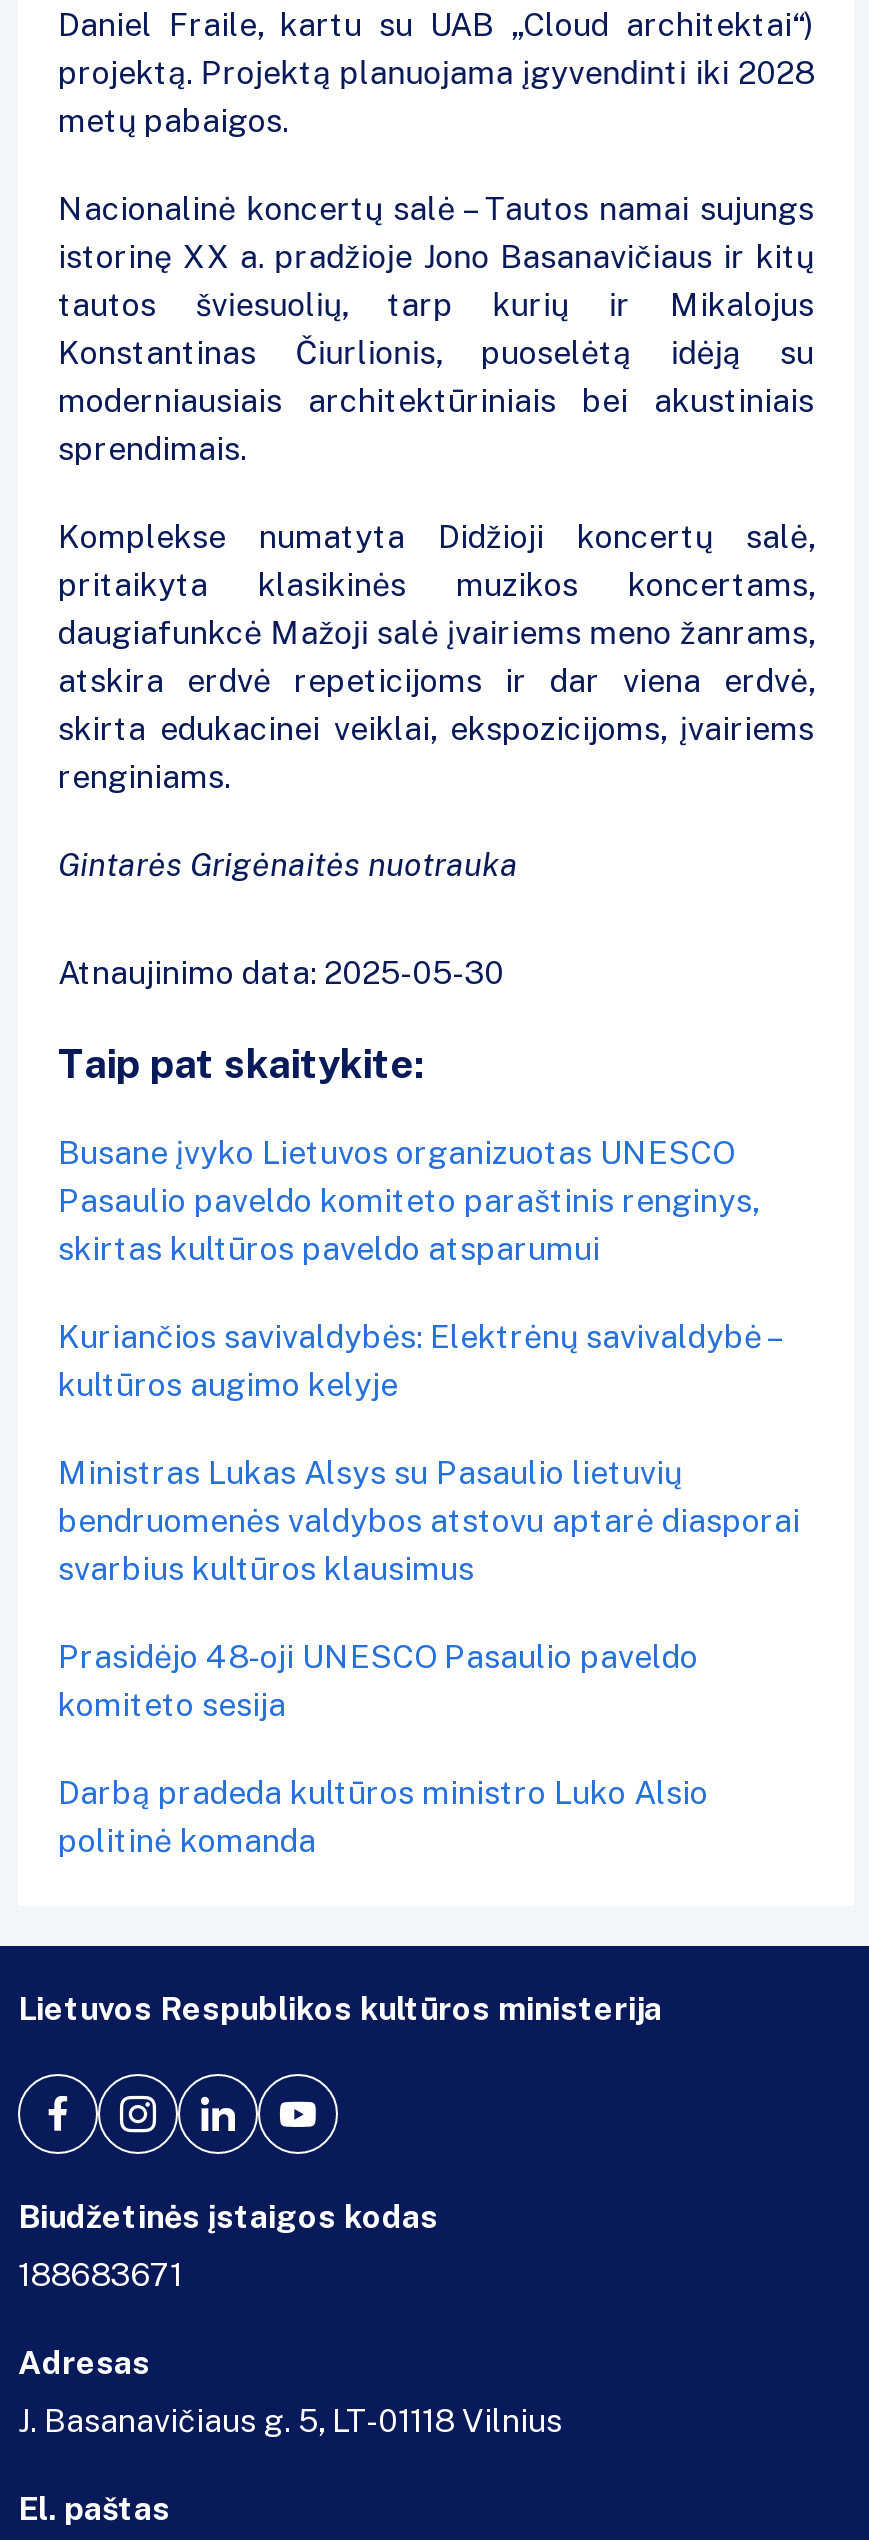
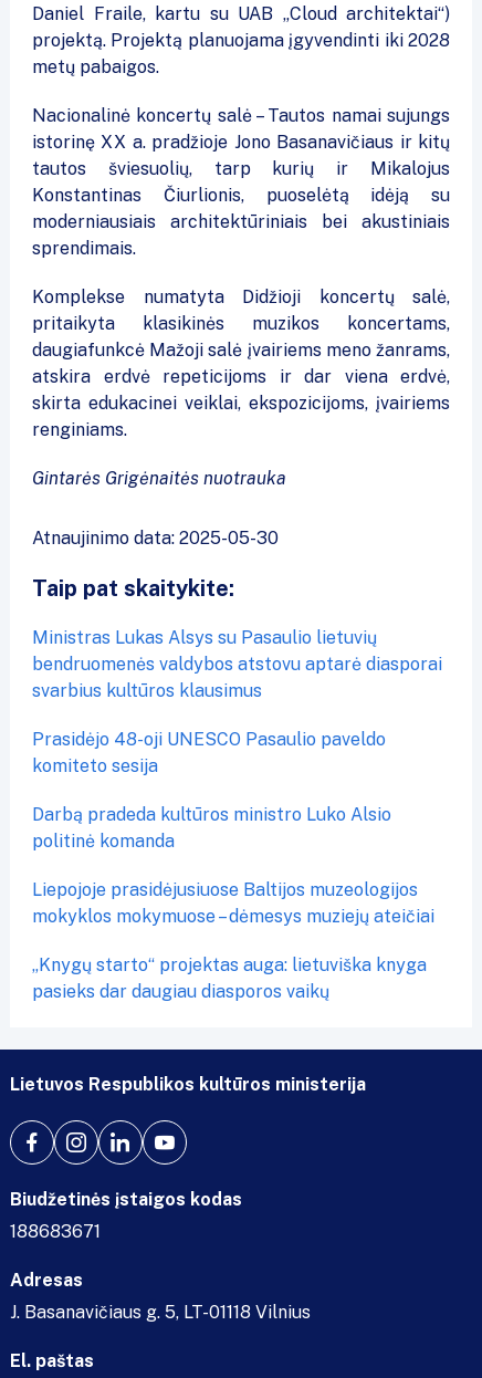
- Busane įvyko Lietuvos organizuotas UNESCO
- Pasaulio paveldo komiteto paraštinis renginys,
- skirtas kultūros paveldo atsparumui
- Kuriančios savivaldybės: Elektrėnų savivaldybė –
- kultūros augimo kelyje

moved up: Ministras Lukas Alsys su Pasaulio lietuvių | bendruomenės valdybos atstovu aptarė diasporai | svarbius kultūros klausimus | Prasidėjo 48-oji UNESCO Pasaulio paveldo | komiteto sesija | Darbą pradeda kultūros ministro Luko Alsio | politinė komanda

+ Liepojoje prasidėjusiuose Baltijos muzeologijos
+ mokyklos mokymuose – dėmesys muziejų ateičiai
+ „Knygų starto“ projektas auga: lietuviška knyga
+ pasieks dar daugiau diasporos vaikų
